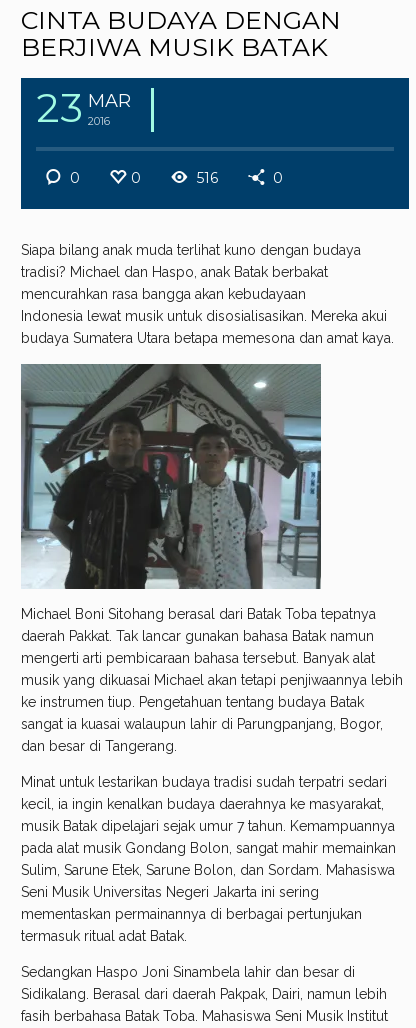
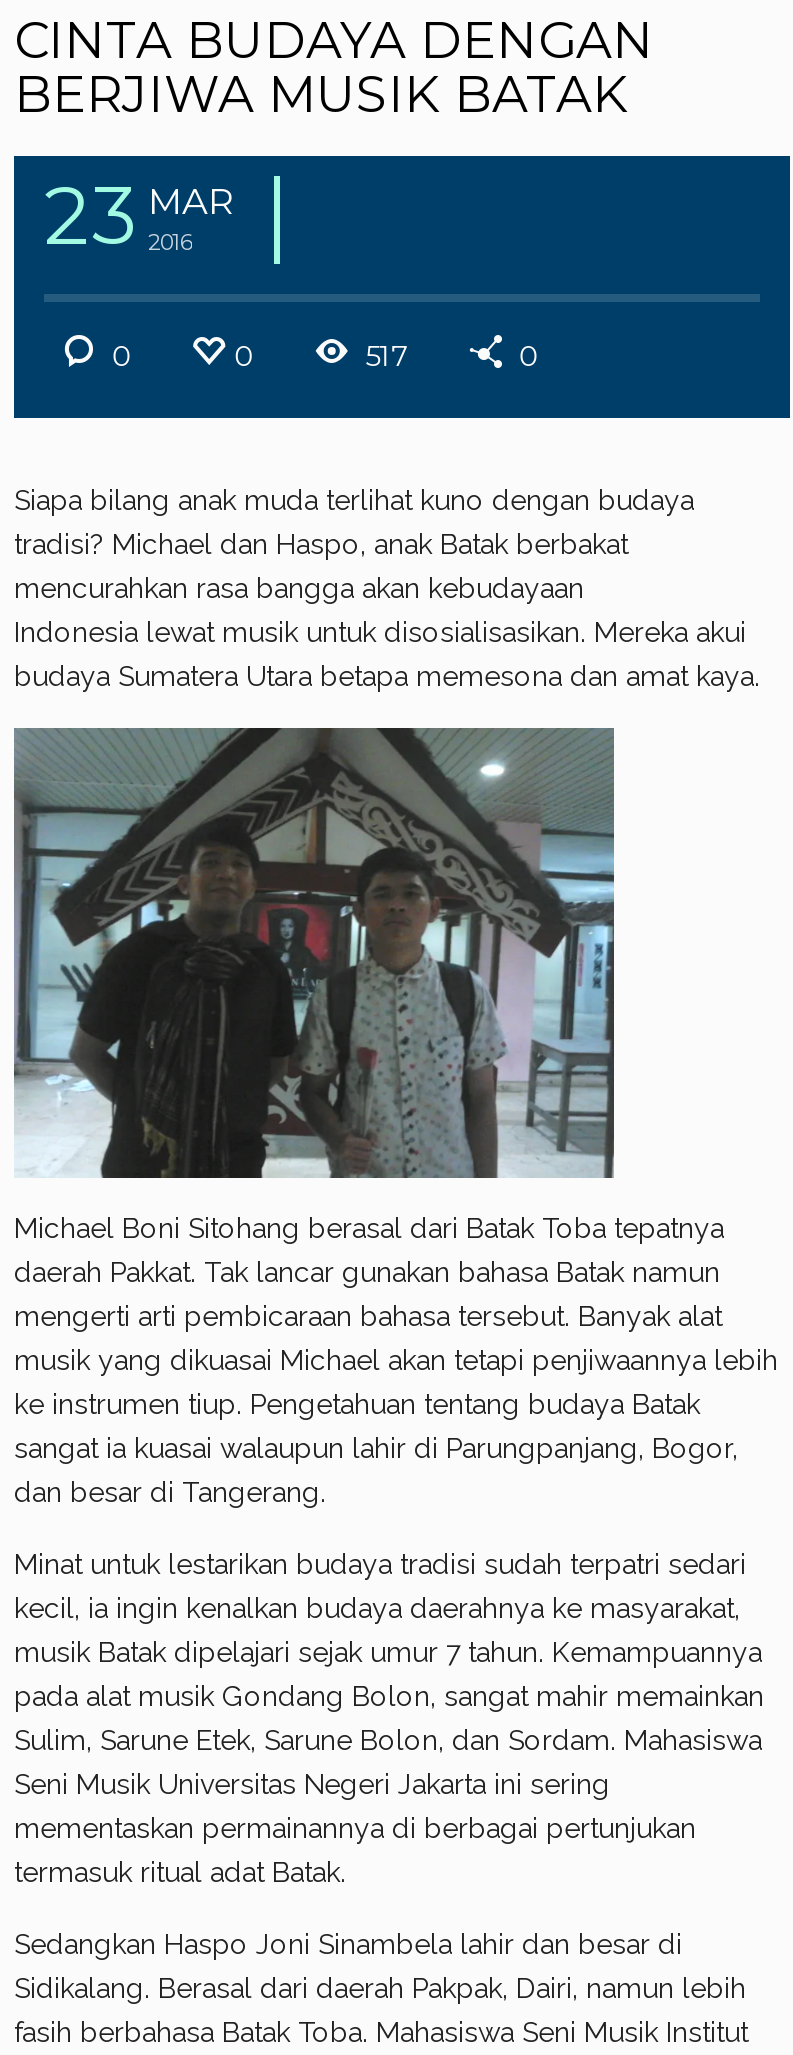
- 516
+ 517
